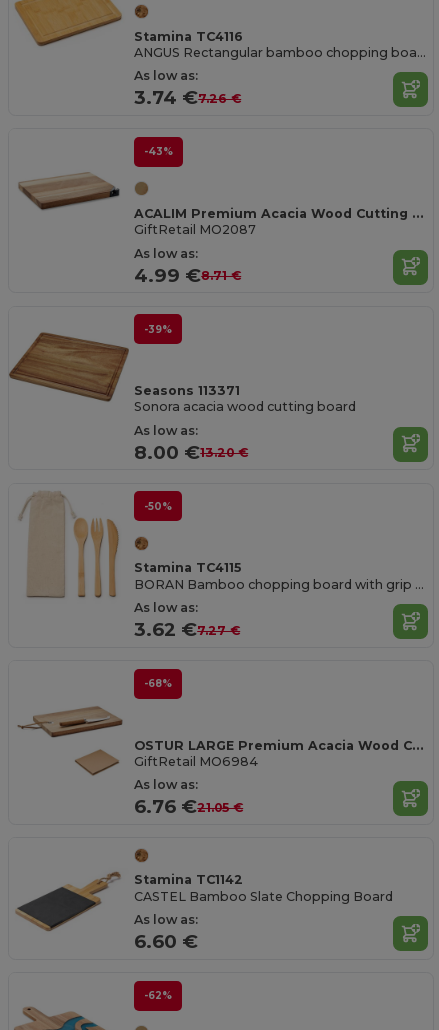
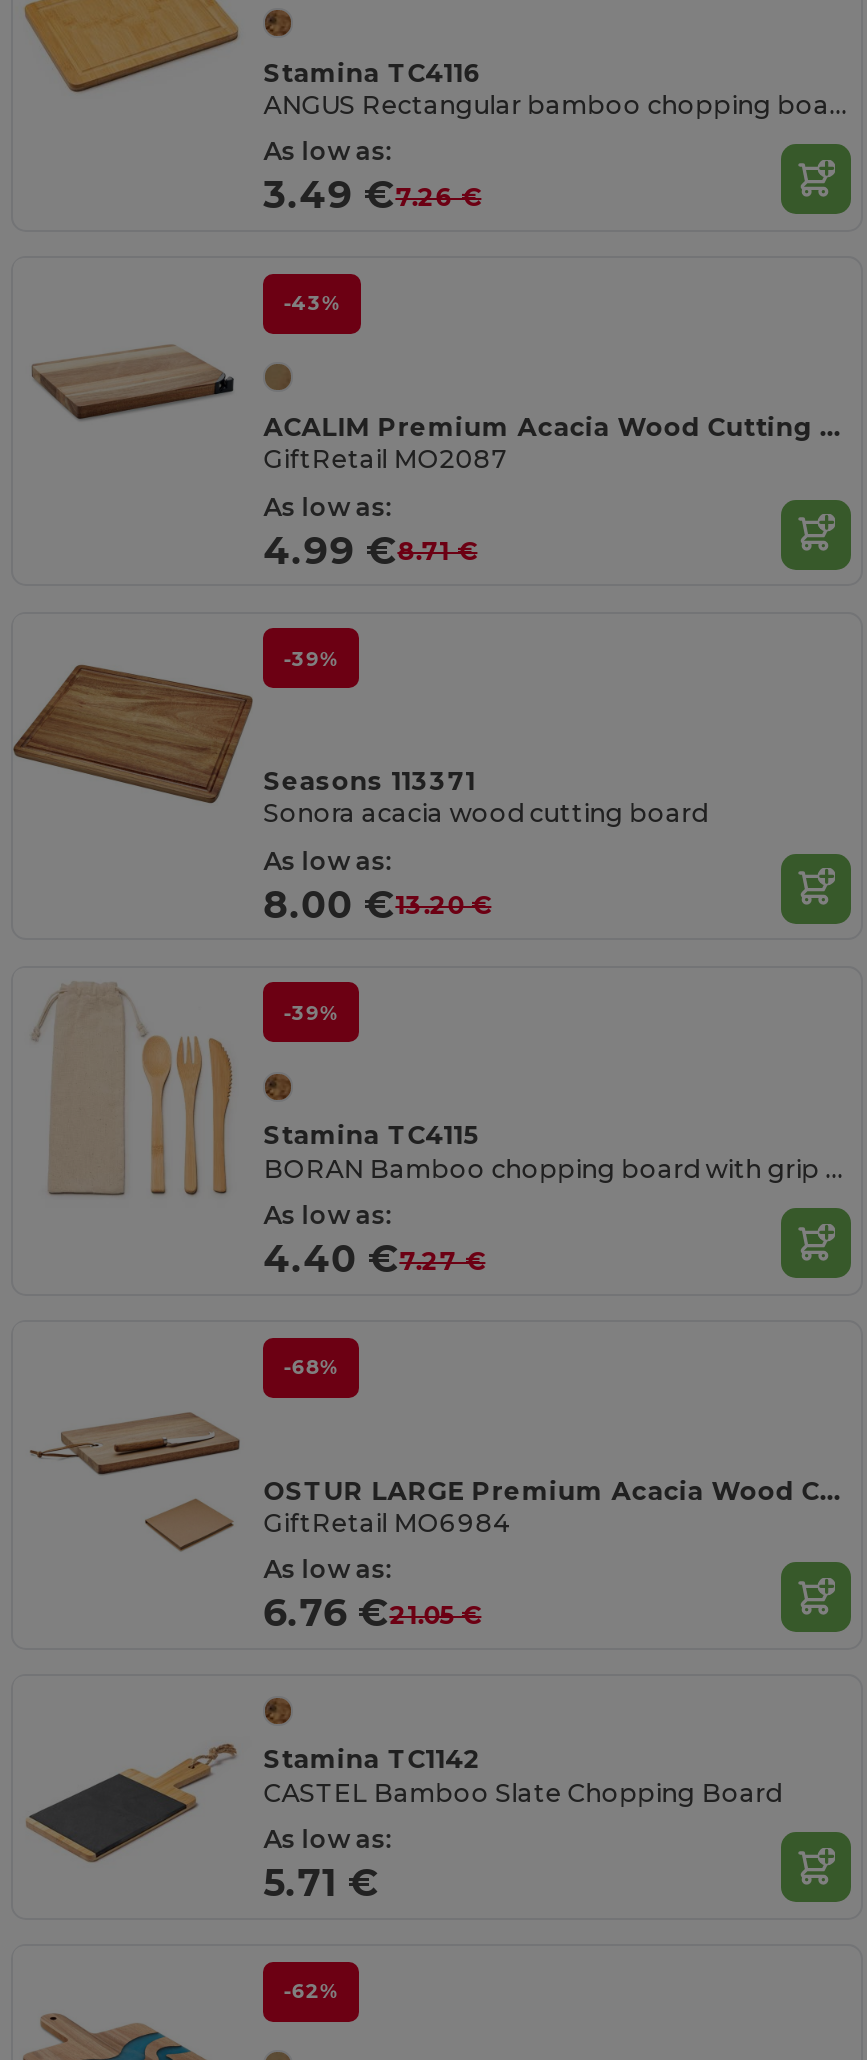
- 3.74 €7.26 €
+ 3.49 €7.26 €

- -50%
+ -39%

- 3.62 €7.27 €
+ 4.40 €7.27 €

- 6.60 €
+ 5.71 €
